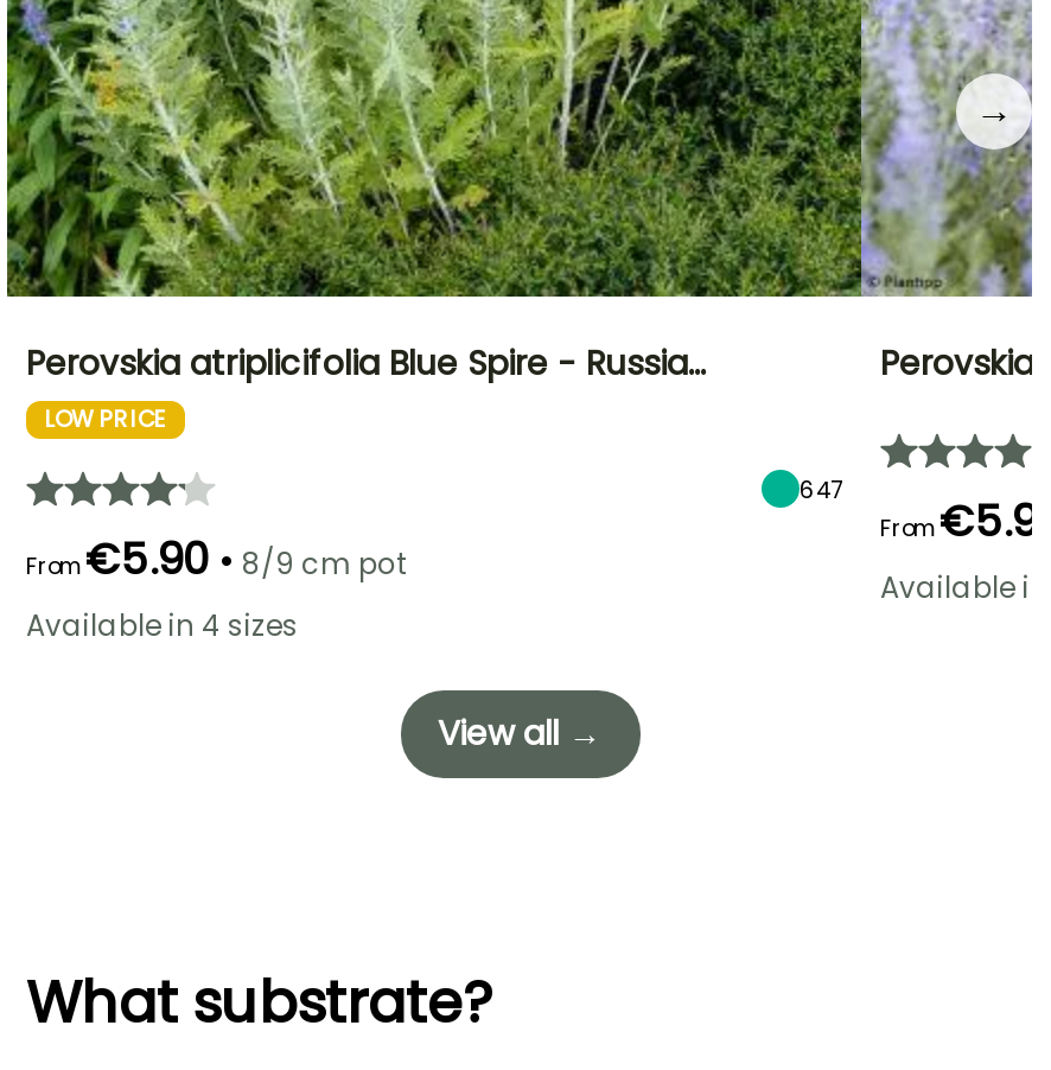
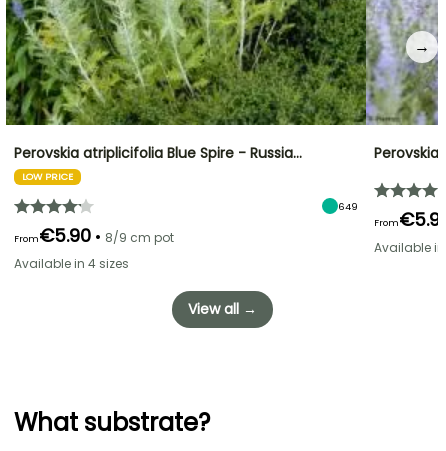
- 647
+ 649
